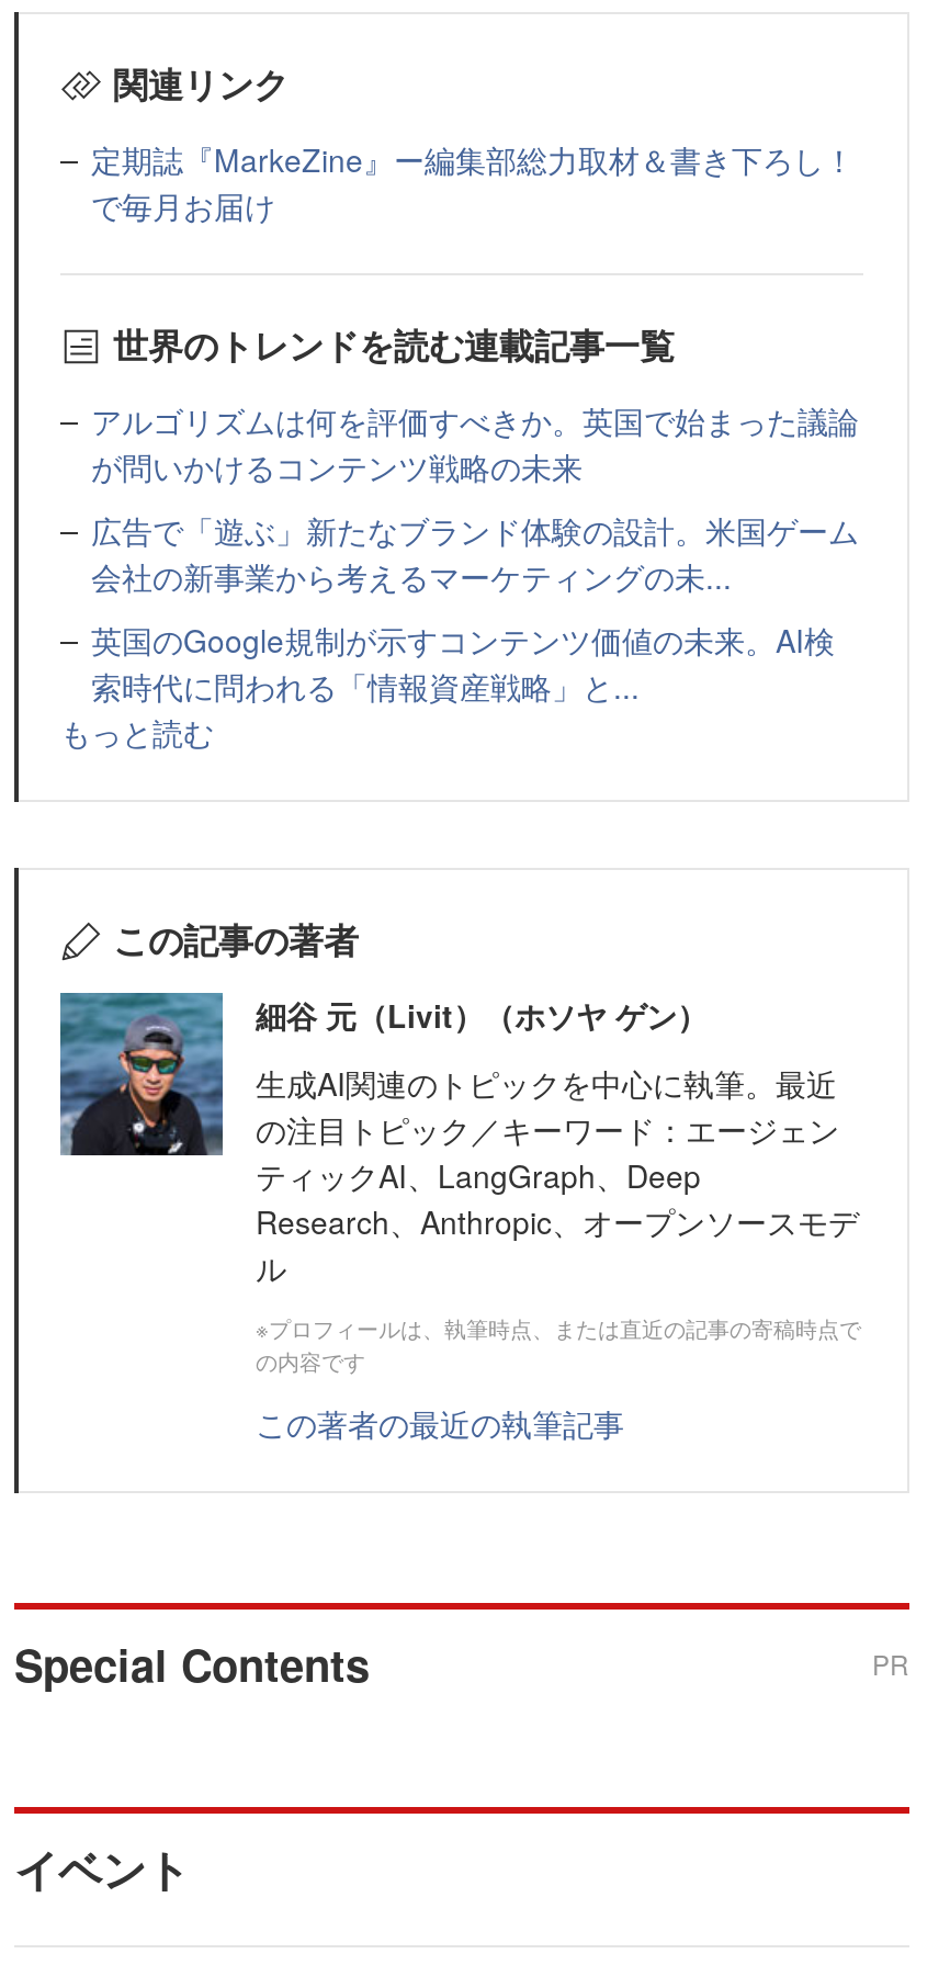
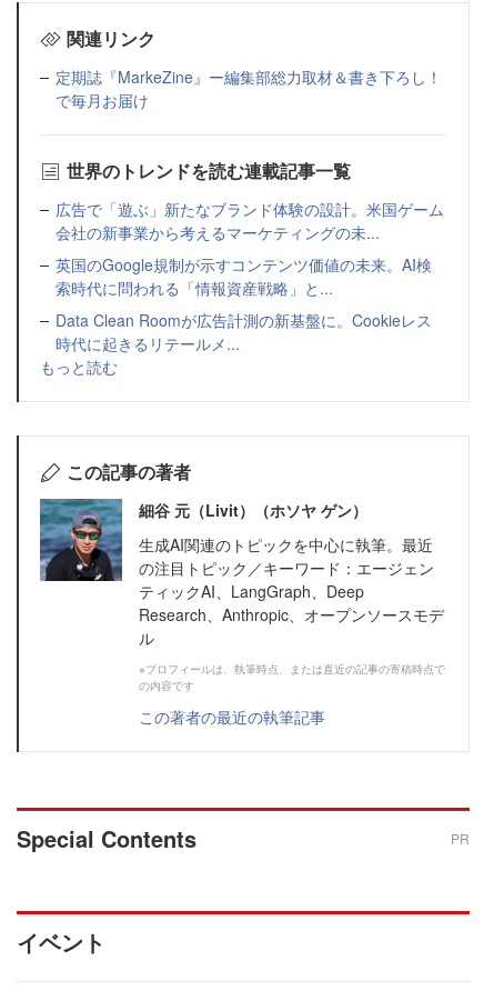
- アルゴリズムは何を評価すべきか。英国で始まった議論
- が問いかけるコンテンツ戦略の未来

moved up: 広告で「遊ぶ」新たなブランド体験の設計。米国ゲーム | 会社の新事業から考えるマーケティングの未... | 英国のGoogle規制が示すコンテンツ価値の未来。AI検 | 索時代に問われる「情報資産戦略」と...

+ Data Clean Roomが広告計測の新基盤に。Cookieレス
+ 時代に起きるリテールメ...
